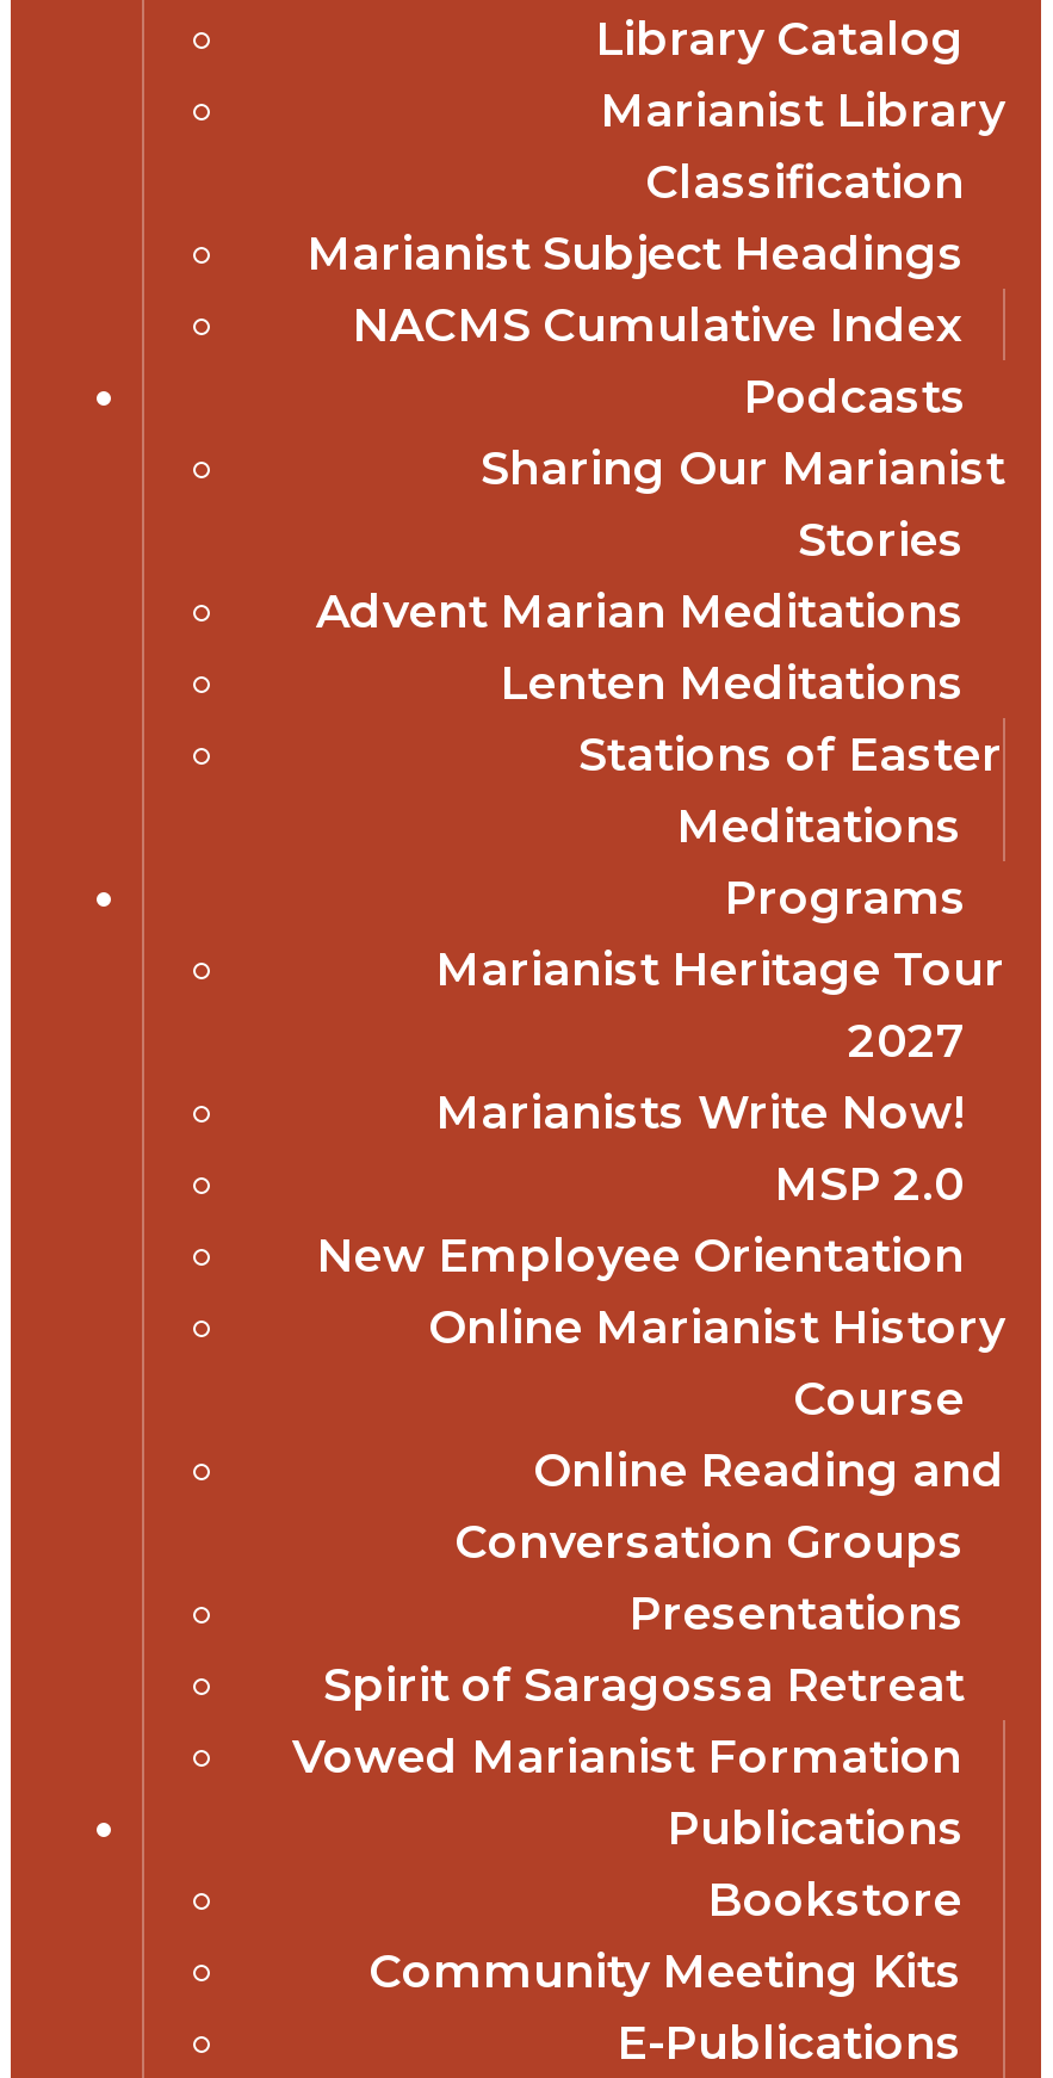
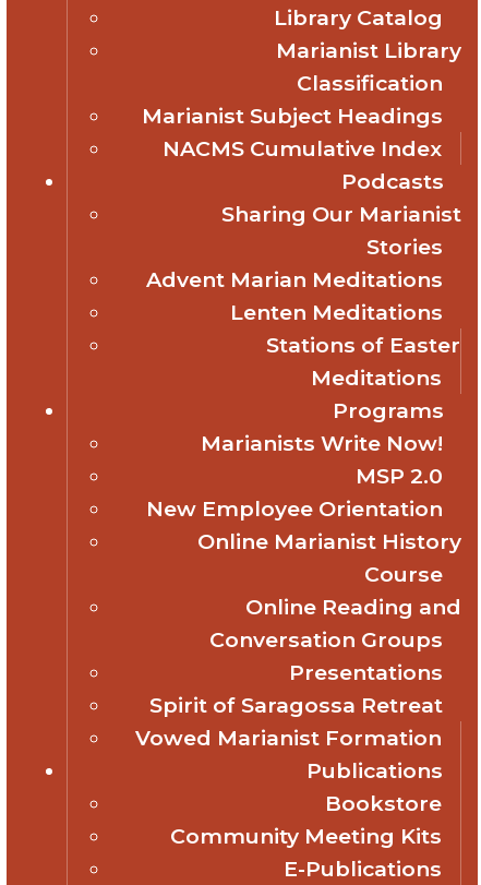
- Marianist Heritage Tour
- 2027
